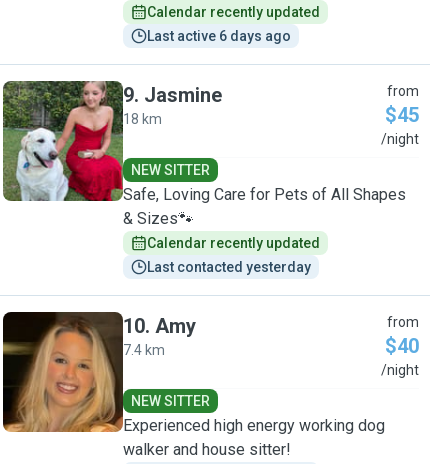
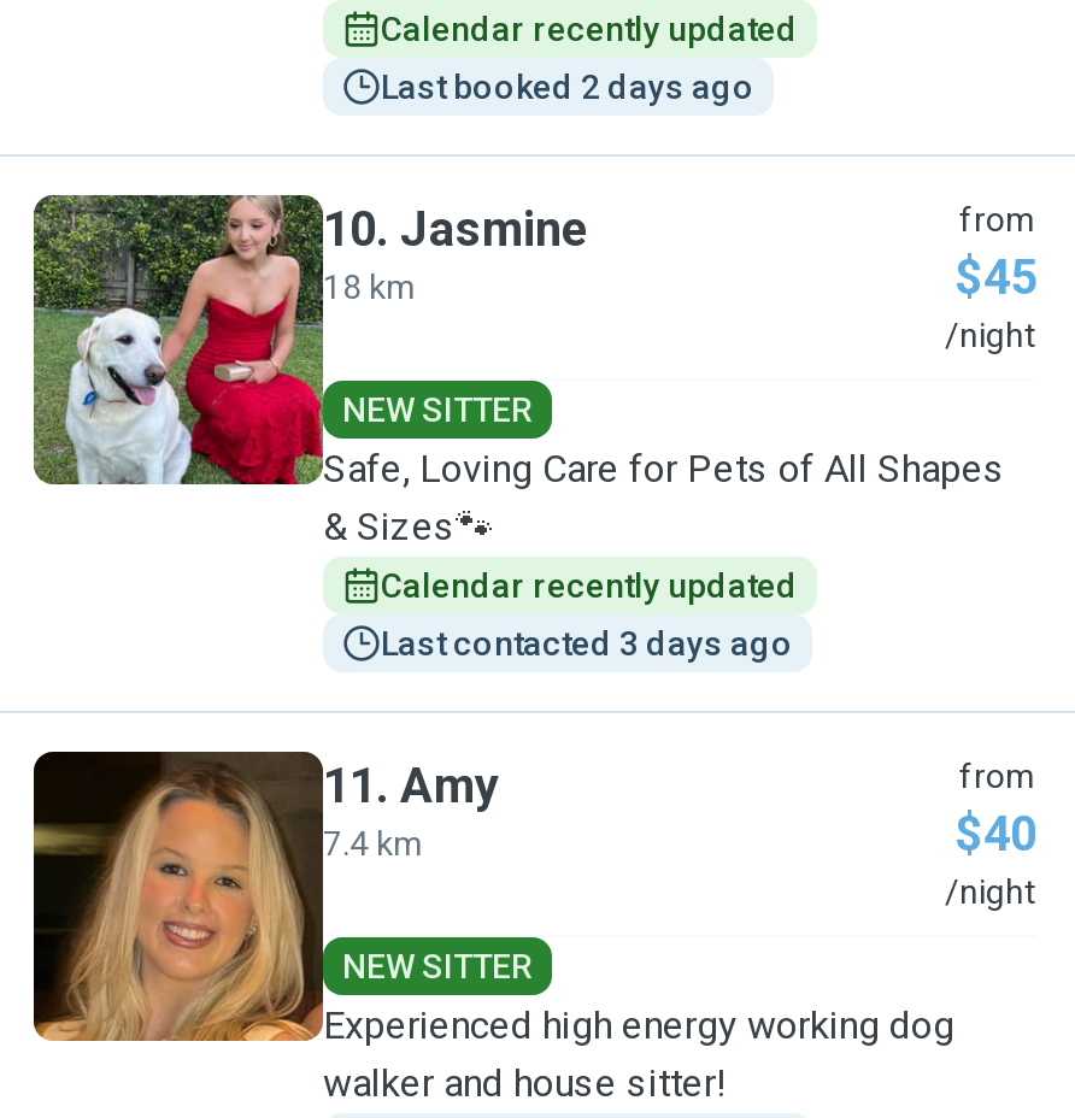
- Last active 6 days ago
+ Last booked 2 days ago

- 9. Jasmine
+ 10. Jasmine

- Last contacted yesterday
+ Last contacted 3 days ago

- 10. Amy
+ 11. Amy
